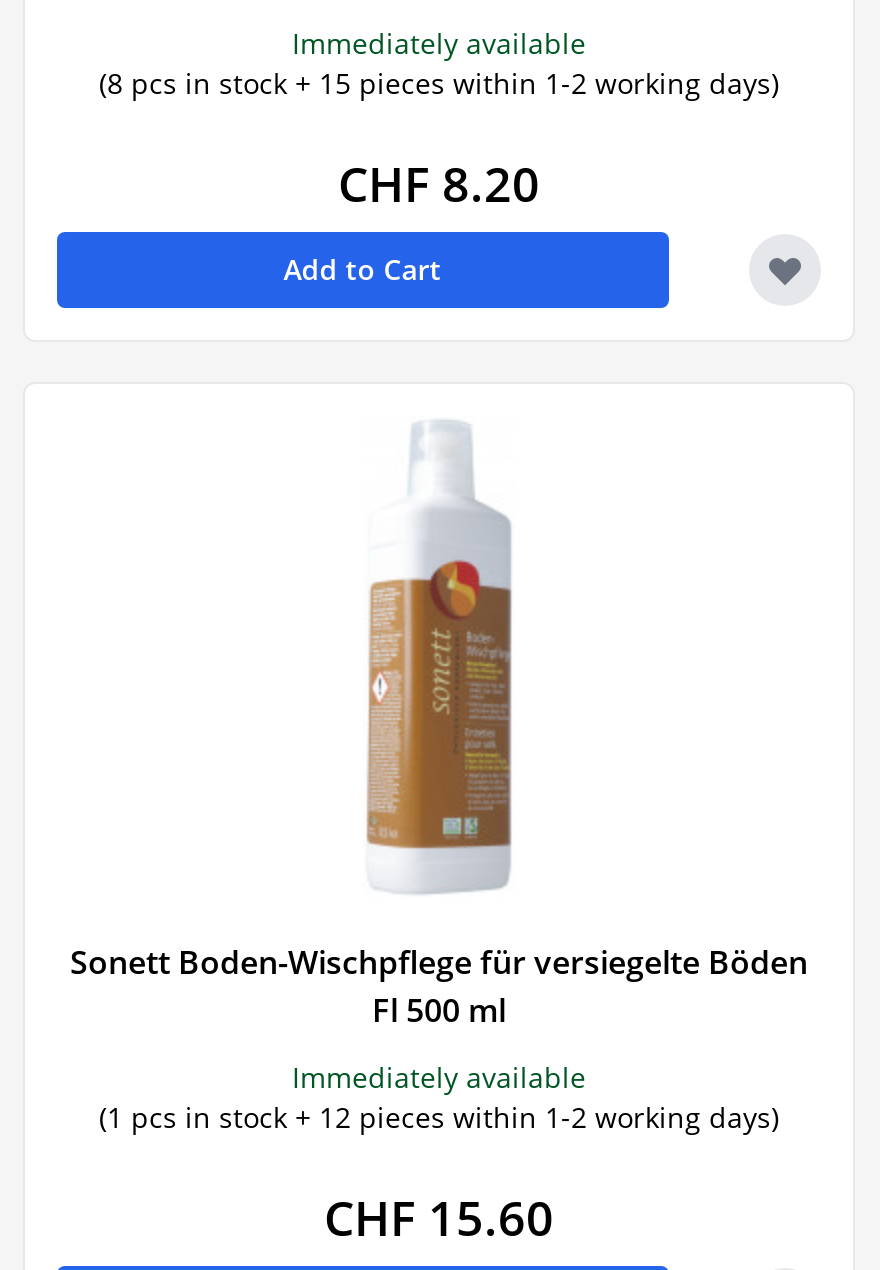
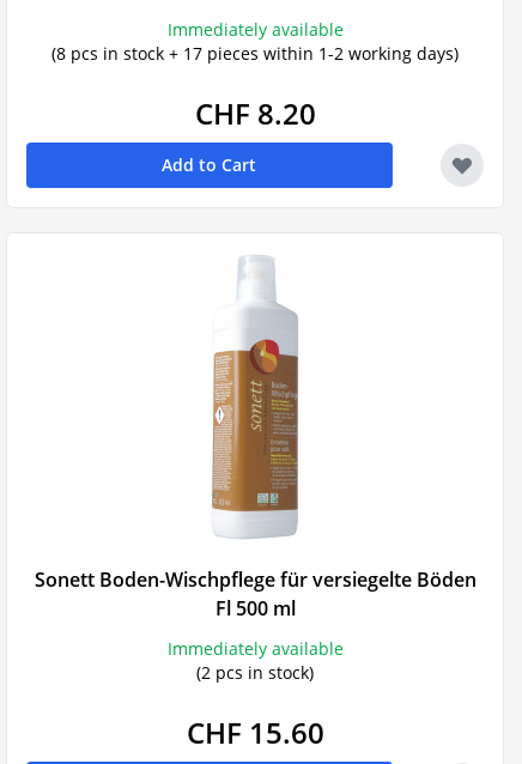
- (8 pcs in stock + 15 pieces within 1-2 working days)
+ (8 pcs in stock + 17 pieces within 1-2 working days)

- (1 pcs in stock + 12 pieces within 1-2 working days)
+ (2 pcs in stock)
